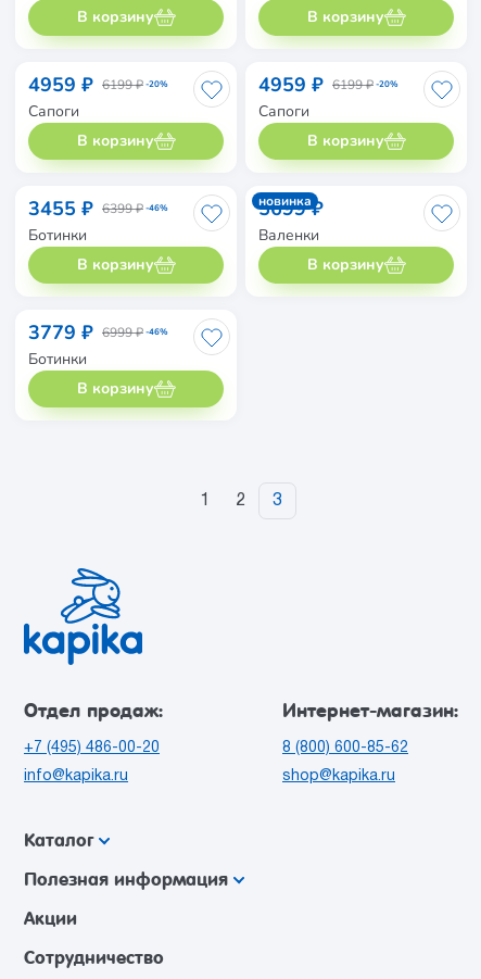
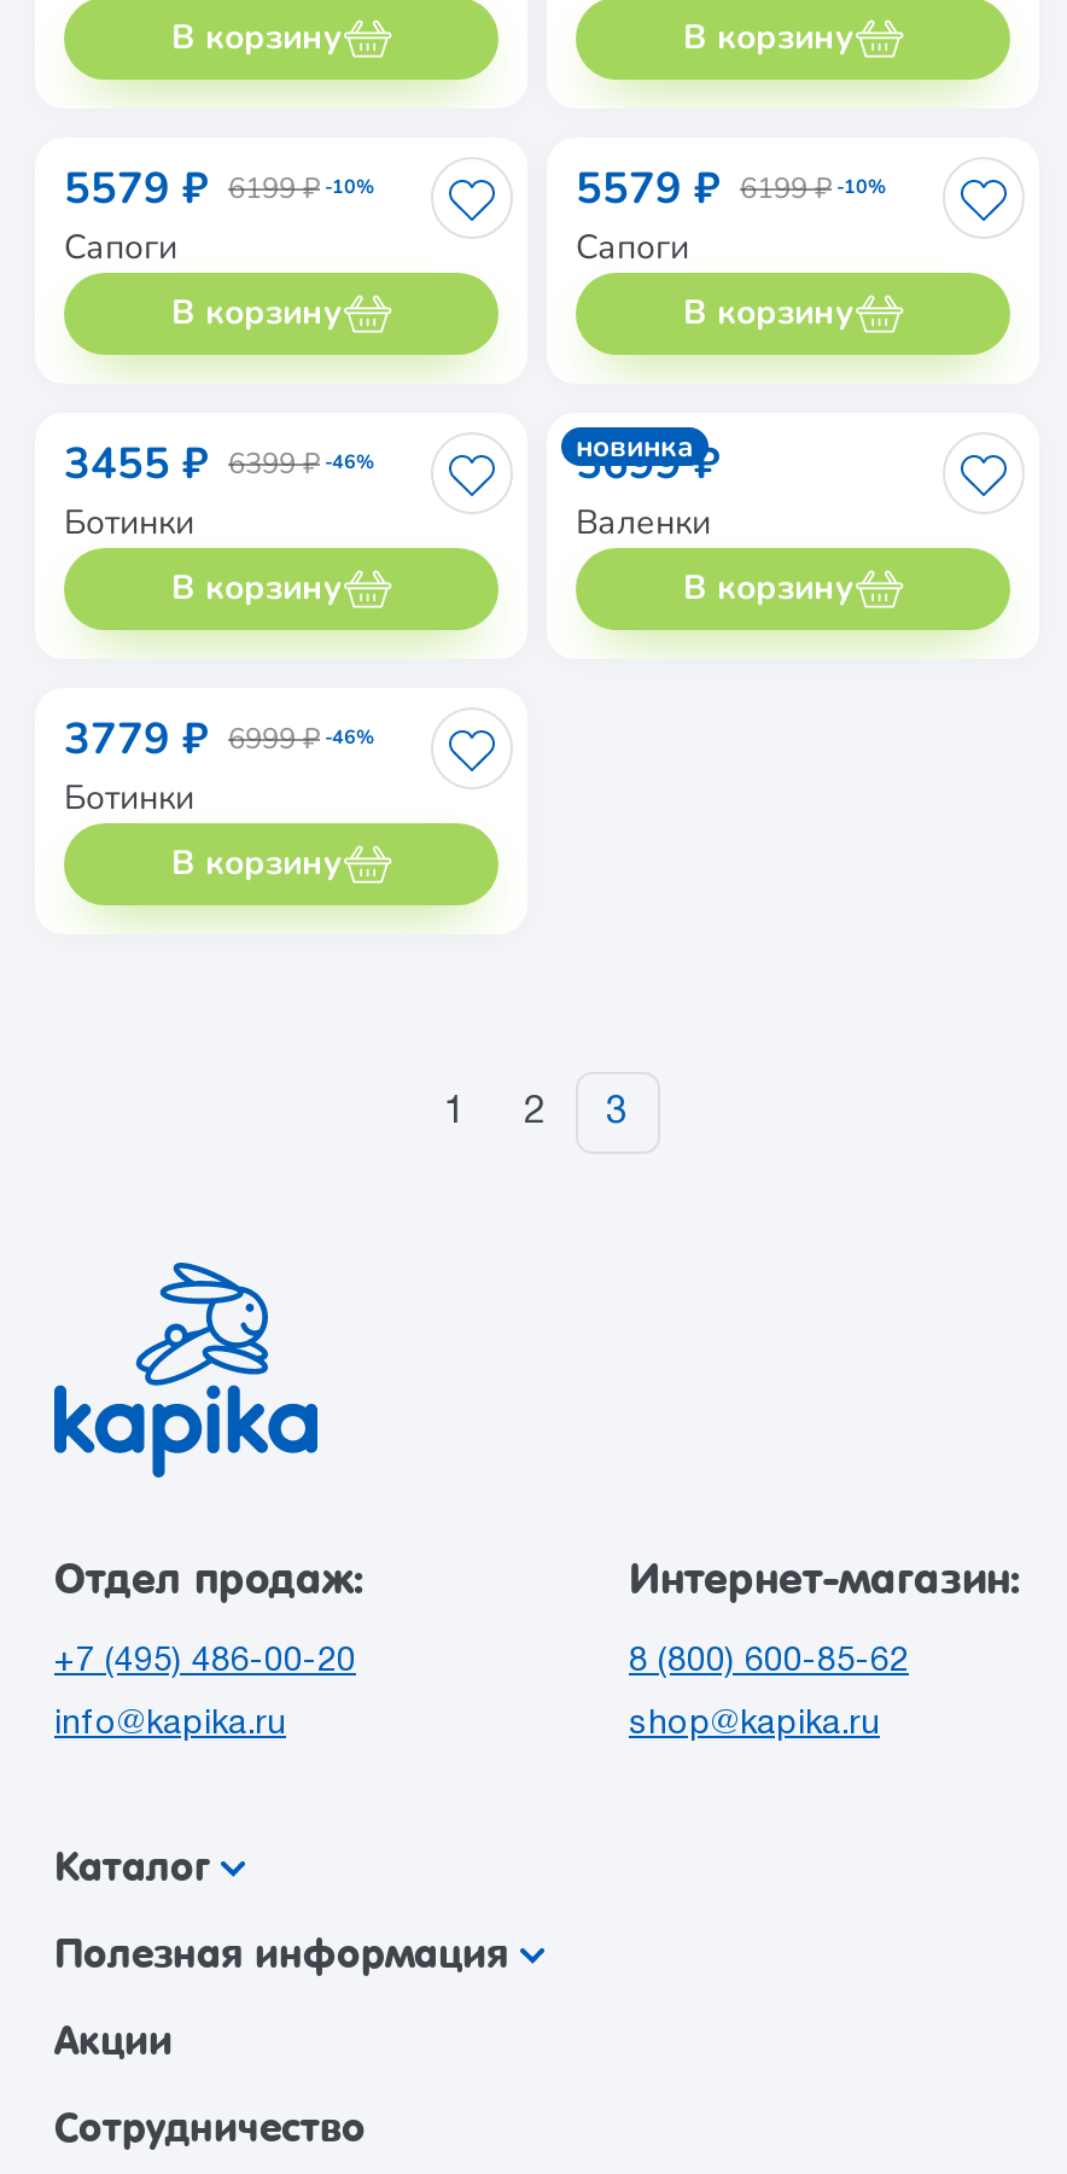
- 4959 ₽ 6199 ₽ -20%
+ 5579 ₽ 6199 ₽ -10%

- 4959 ₽ 6199 ₽ -20%
+ 5579 ₽ 6199 ₽ -10%
